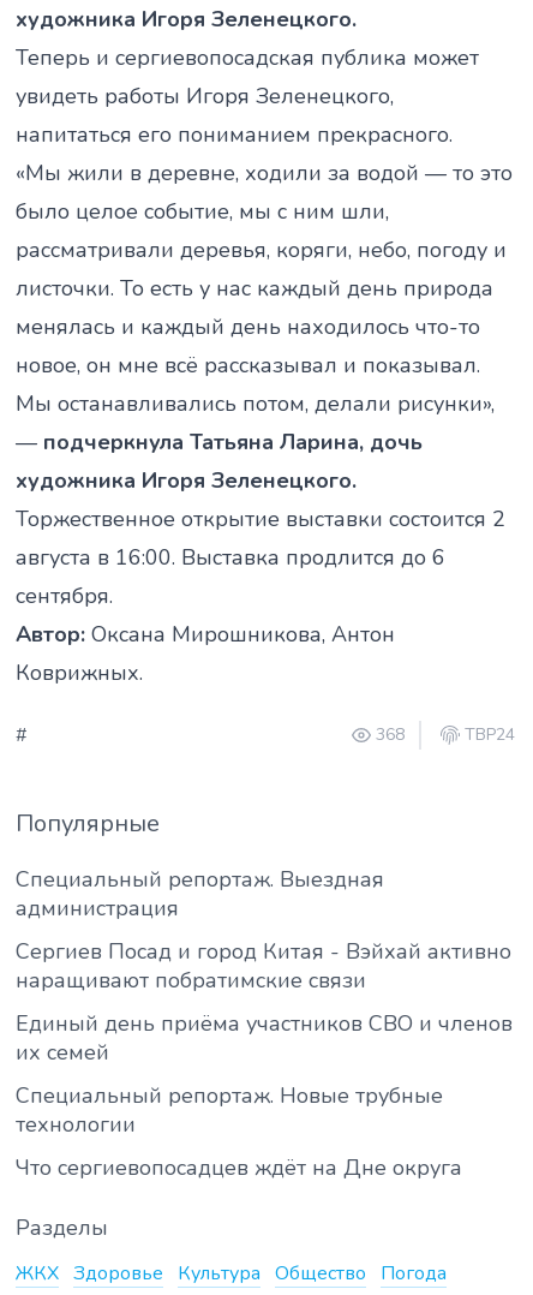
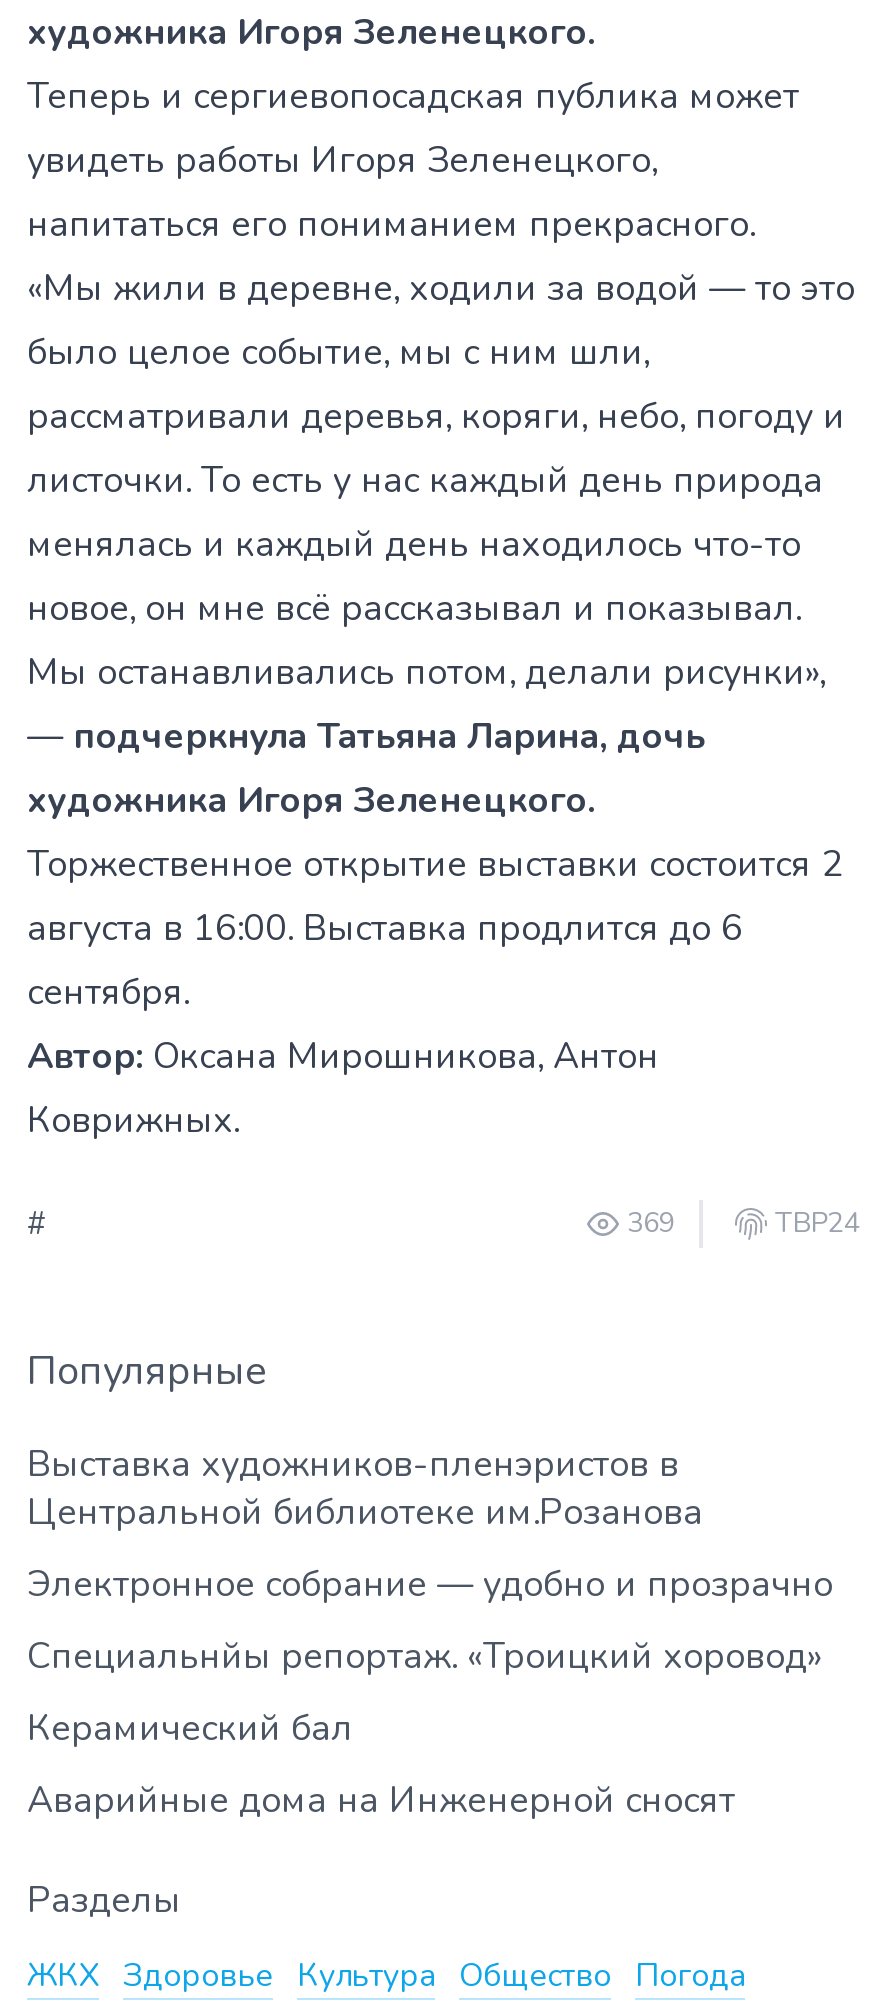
- 368
+ 369

- Специальный репортаж. Выездная
- администрация
+ Выставка художников-пленэристов в
+ Центральной библиотеке им.Розанова

- Сергиев Посад и город Китая - Вэйхай активно
- наращивают побратимские связи
+ Электронное собрание — удобно и прозрачно

- Единый день приёма участников СВО и членов
- их семей
+ Специальнйы репортаж. «Троицкий хоровод»

- Специальный репортаж. Новые трубные
- технологии
+ Керамический бал

- Что сергиевопосадцев ждёт на Дне округа
+ Аварийные дома на Инженерной сносят
